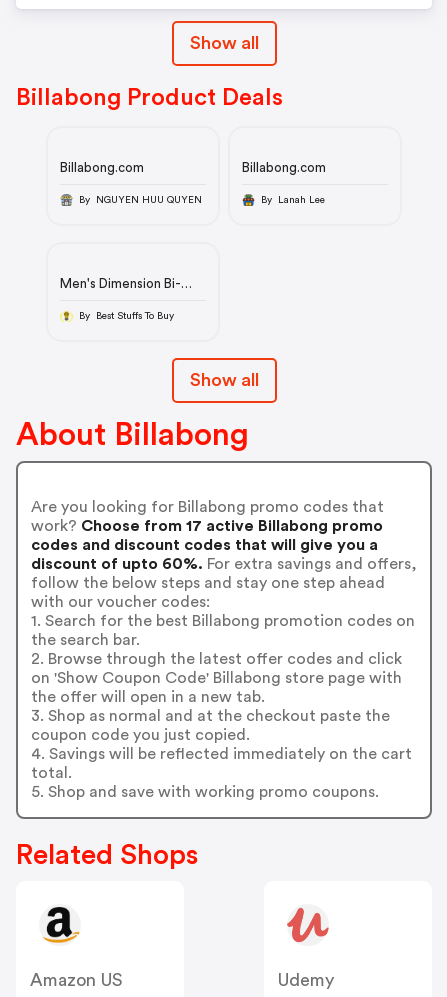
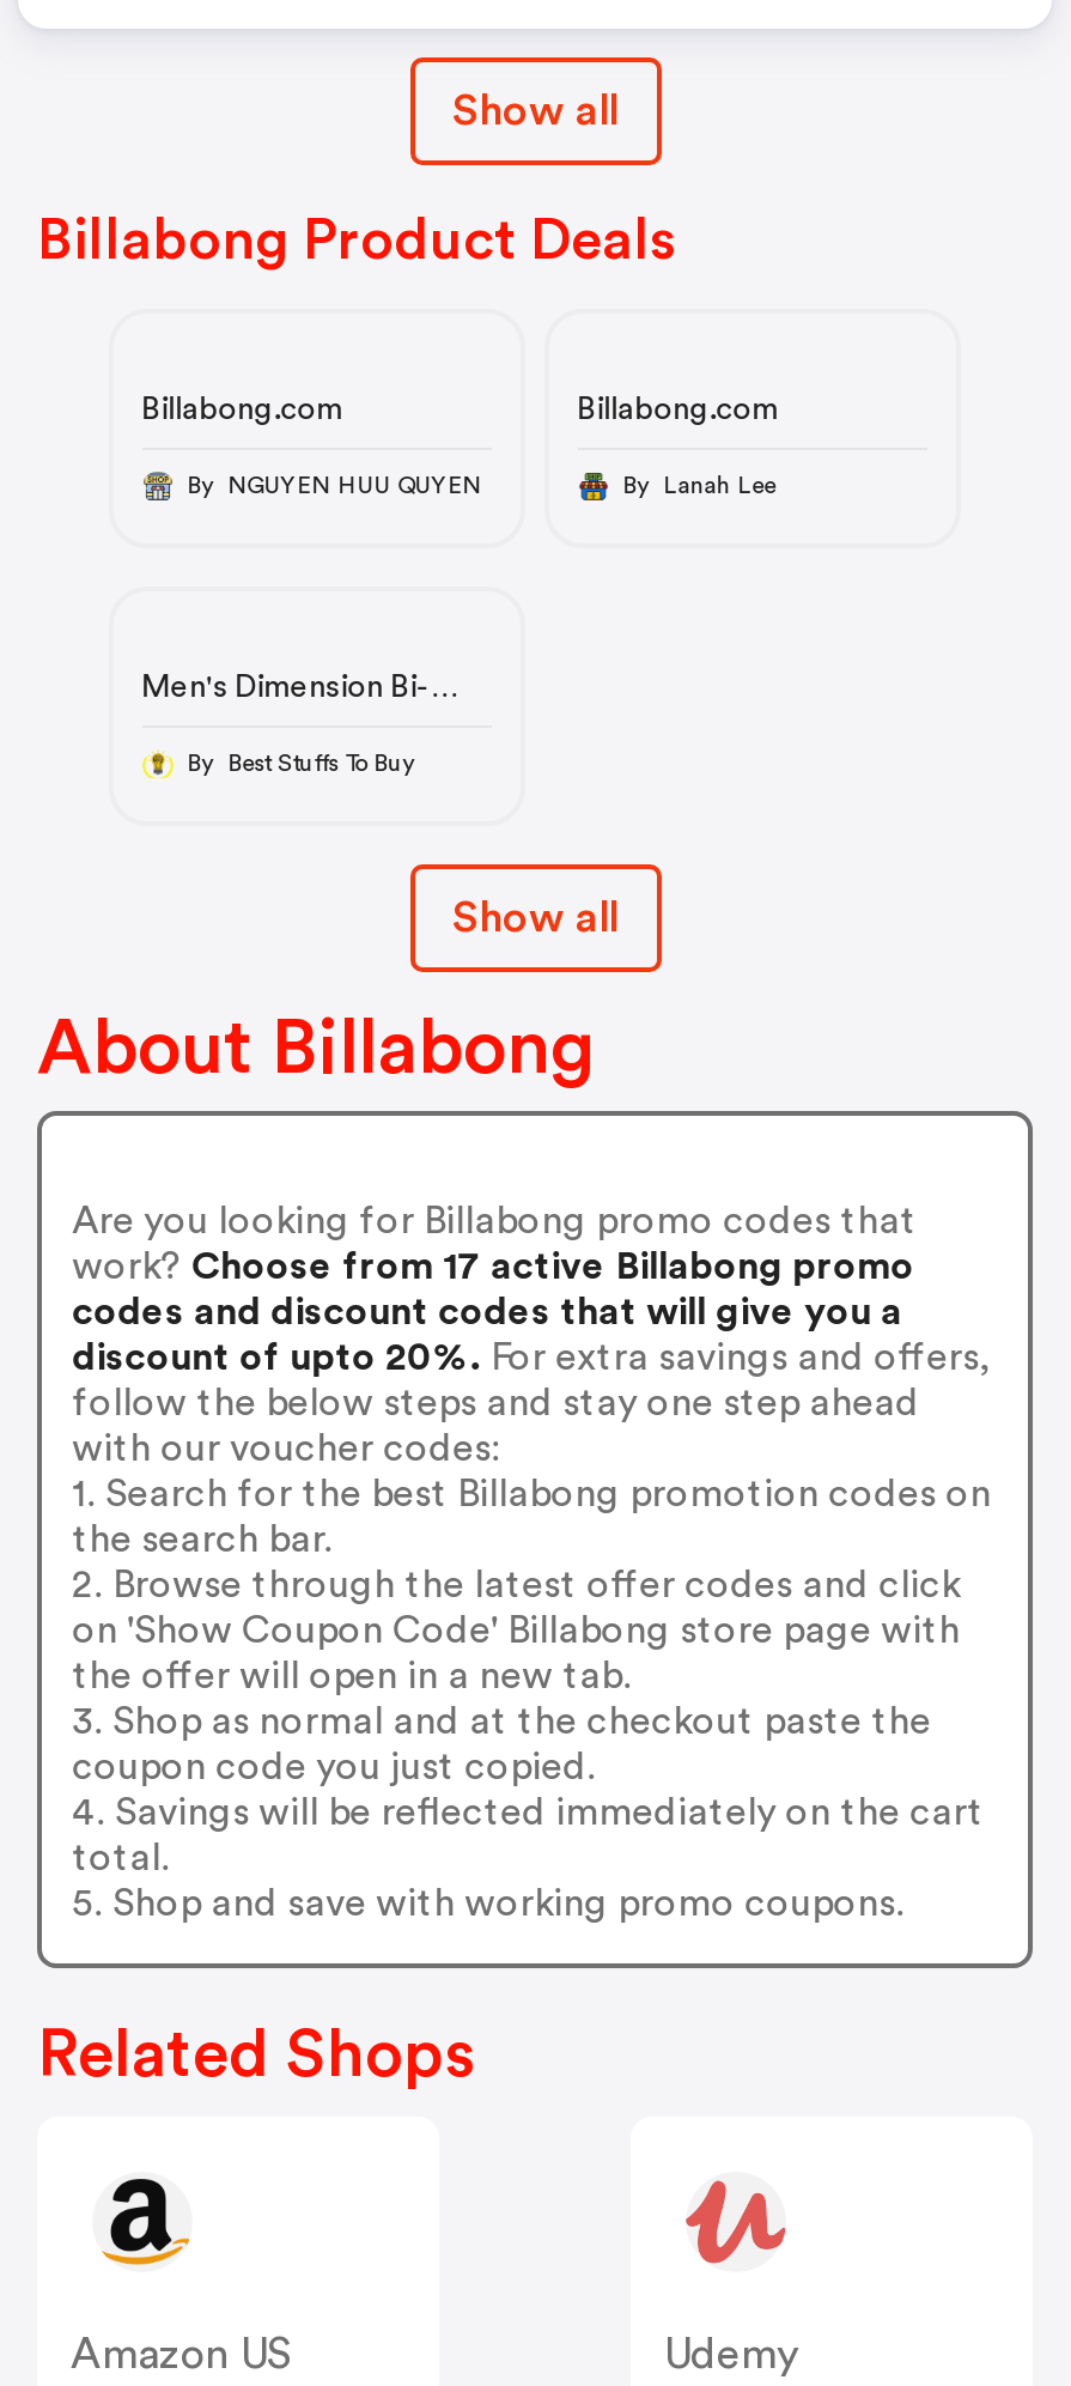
- discount of upto 60%. For extra savings and offers,
+ discount of upto 20%. For extra savings and offers,
